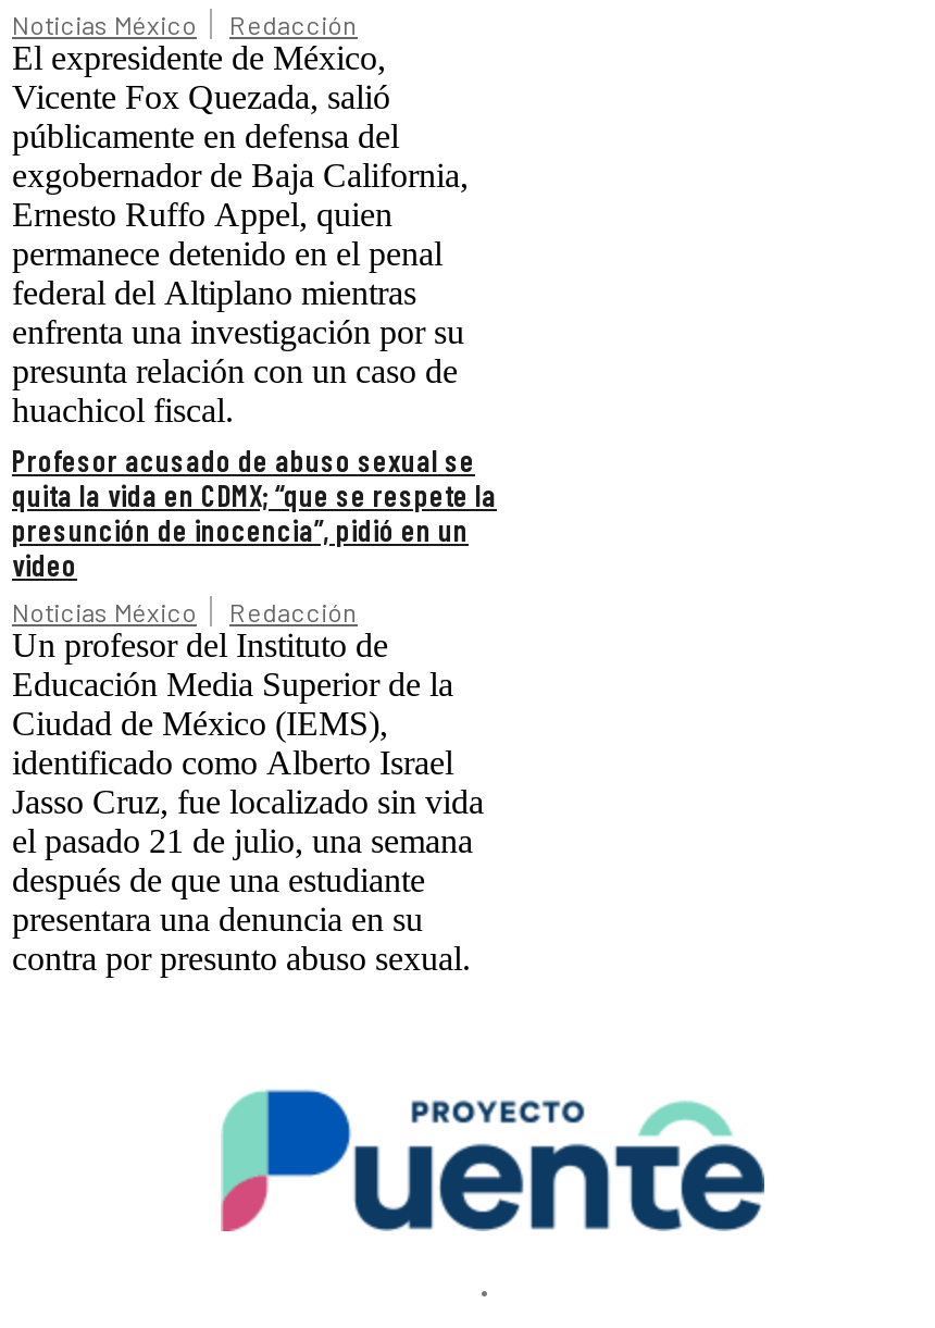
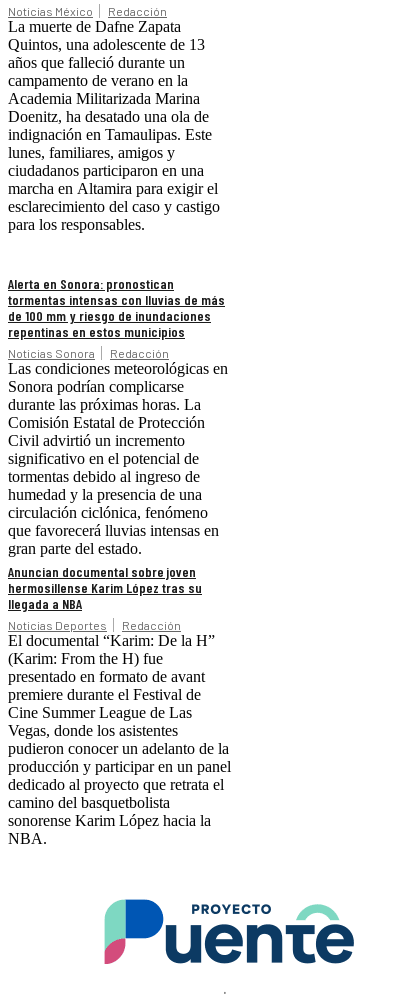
- El expresidente de México,
- Vicente Fox Quezada, salió
- públicamente en defensa del
- exgobernador de Baja California,
- Ernesto Ruffo Appel, quien
- permanece detenido en el penal
- federal del Altiplano mientras
- enfrenta una investigación por su
- presunta relación con un caso de
- huachicol fiscal.
- Profesor acusado de abuso sexual se
- quita la vida en CDMX; “que se respete la
- presunción de inocencia”, pidió en un
- video
- Noticias México
+ La muerte de Dafne Zapata
+ Quintos, una adolescente de 13
+ años que falleció durante un
+ campamento de verano en la
+ Academia Militarizada Marina
+ Doenitz, ha desatado una ola de
+ indignación en Tamaulipas. Este
+ lunes, familiares, amigos y
+ ciudadanos participaron en una
+ marcha en Altamira para exigir el
+ esclarecimiento del caso y castigo
+ para los responsables.
+ Alerta en Sonora: pronostican
+ tormentas intensas con lluvias de más
+ de 100 mm y riesgo de inundaciones
+ repentinas en estos municipios
+ Noticias Sonora

- Un profesor del Instituto de
- Educación Media Superior de la
- Ciudad de México (IEMS),
- identificado como Alberto Israel
- Jasso Cruz, fue localizado sin vida
- el pasado 21 de julio, una semana
- después de que una estudiante
- presentara una denuncia en su
- contra por presunto abuso sexual.
+ Las condiciones meteorológicas en
+ Sonora podrían complicarse
+ durante las próximas horas. La
+ Comisión Estatal de Protección
+ Civil advirtió un incremento
+ significativo en el potencial de
+ tormentas debido al ingreso de
+ humedad y la presencia de una
+ circulación ciclónica, fenómeno
+ que favorecerá lluvias intensas en
+ gran parte del estado.
+ Anuncian documental sobre joven
+ hermosillense Karim López tras su
+ llegada a NBA
+ Noticias Deportes
+ Redacción
+ El documental “Karim: De la H”
+ (Karim: From the H) fue
+ presentado en formato de avant
+ premiere durante el Festival de
+ Cine Summer League de Las
+ Vegas, donde los asistentes
+ pudieron conocer un adelanto de la
+ producción y participar en un panel
+ dedicado al proyecto que retrata el
+ camino del basquetbolista
+ sonorense Karim López hacia la
+ NBA.
